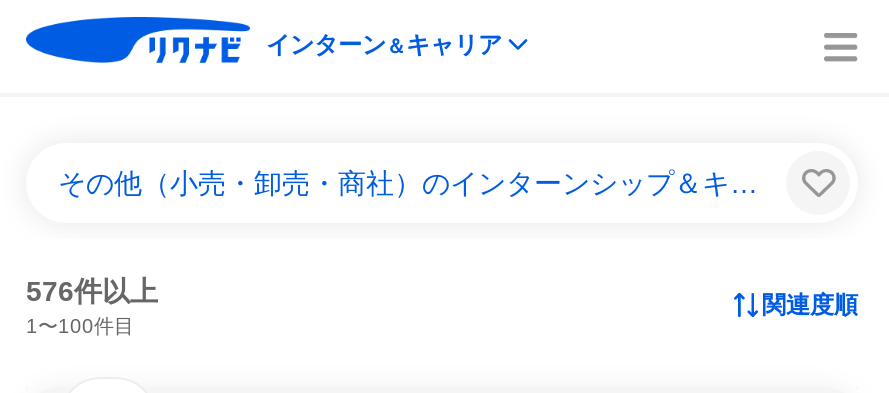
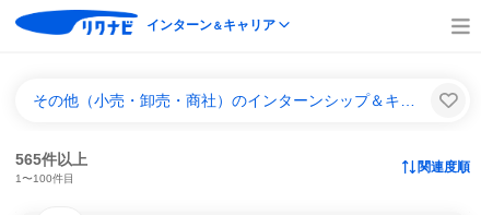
- 576件以上
+ 565件以上
